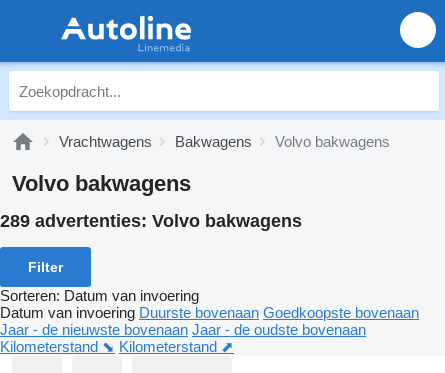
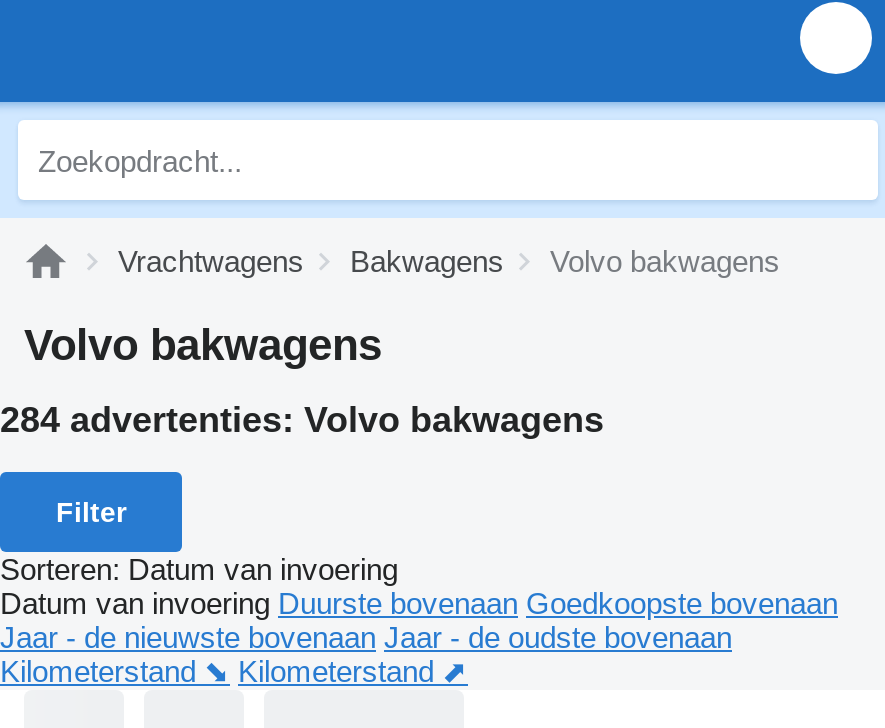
- [image]

- 289 advertenties: Volvo bakwagens
+ 284 advertenties: Volvo bakwagens
